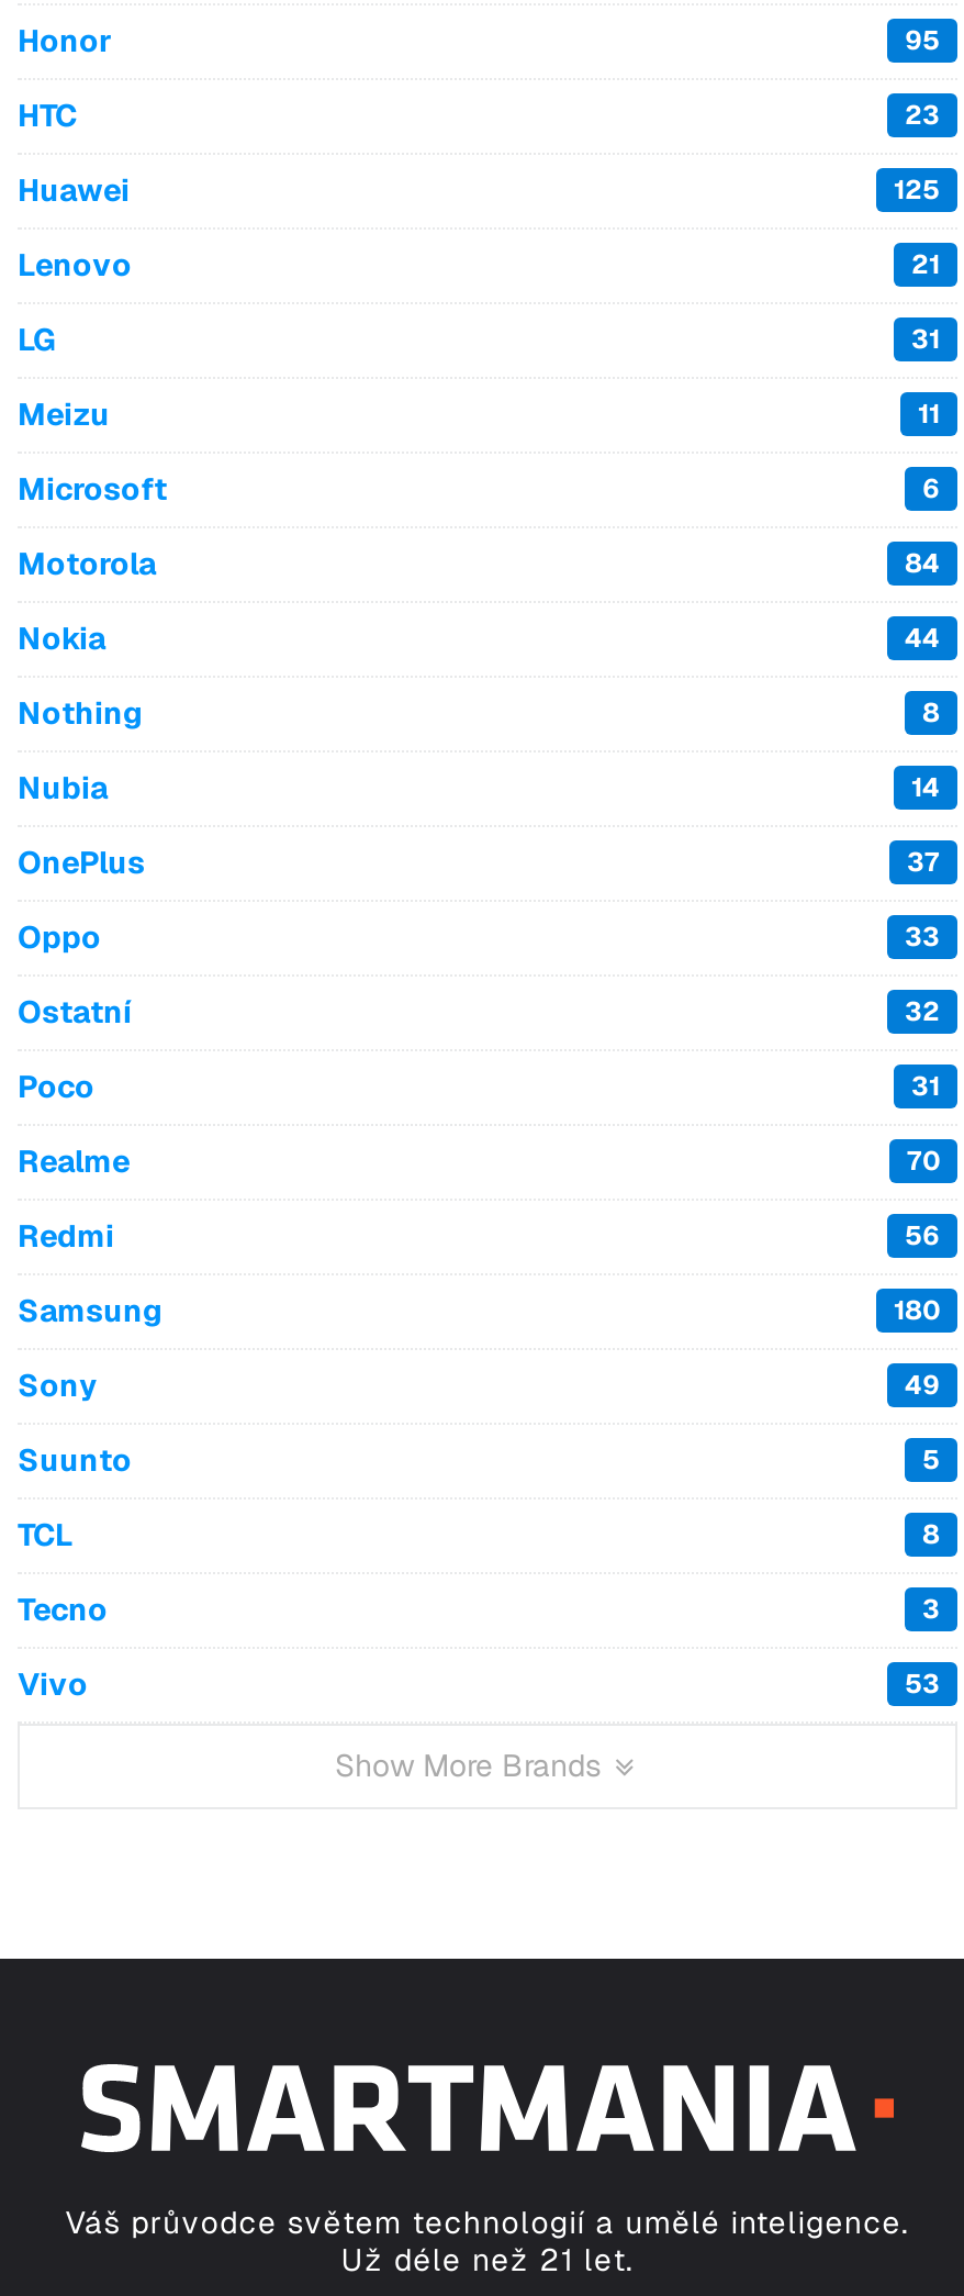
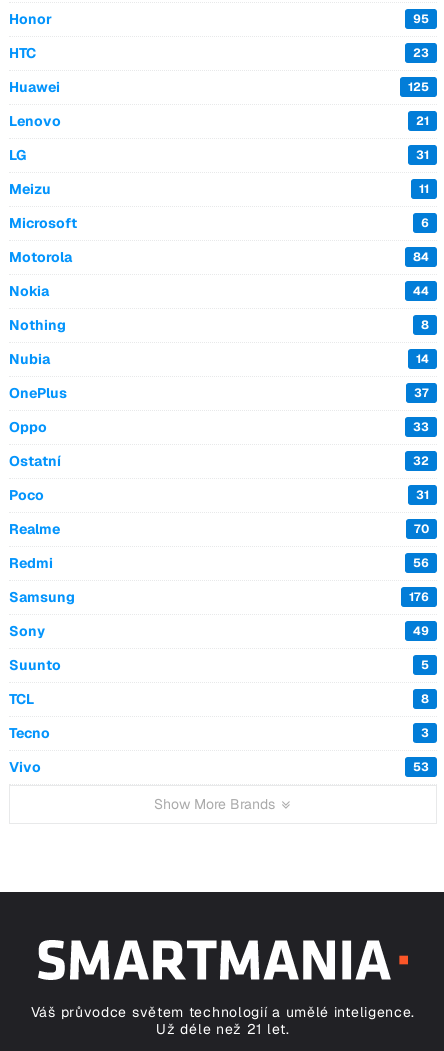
- 180
+ 176
